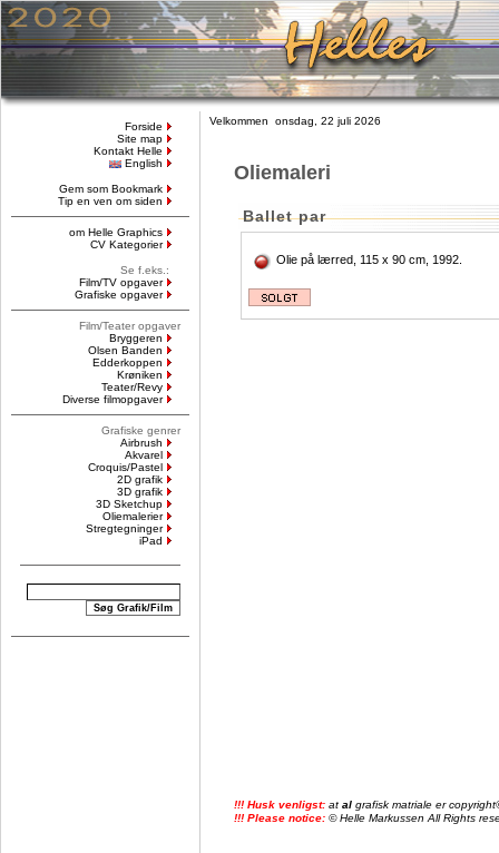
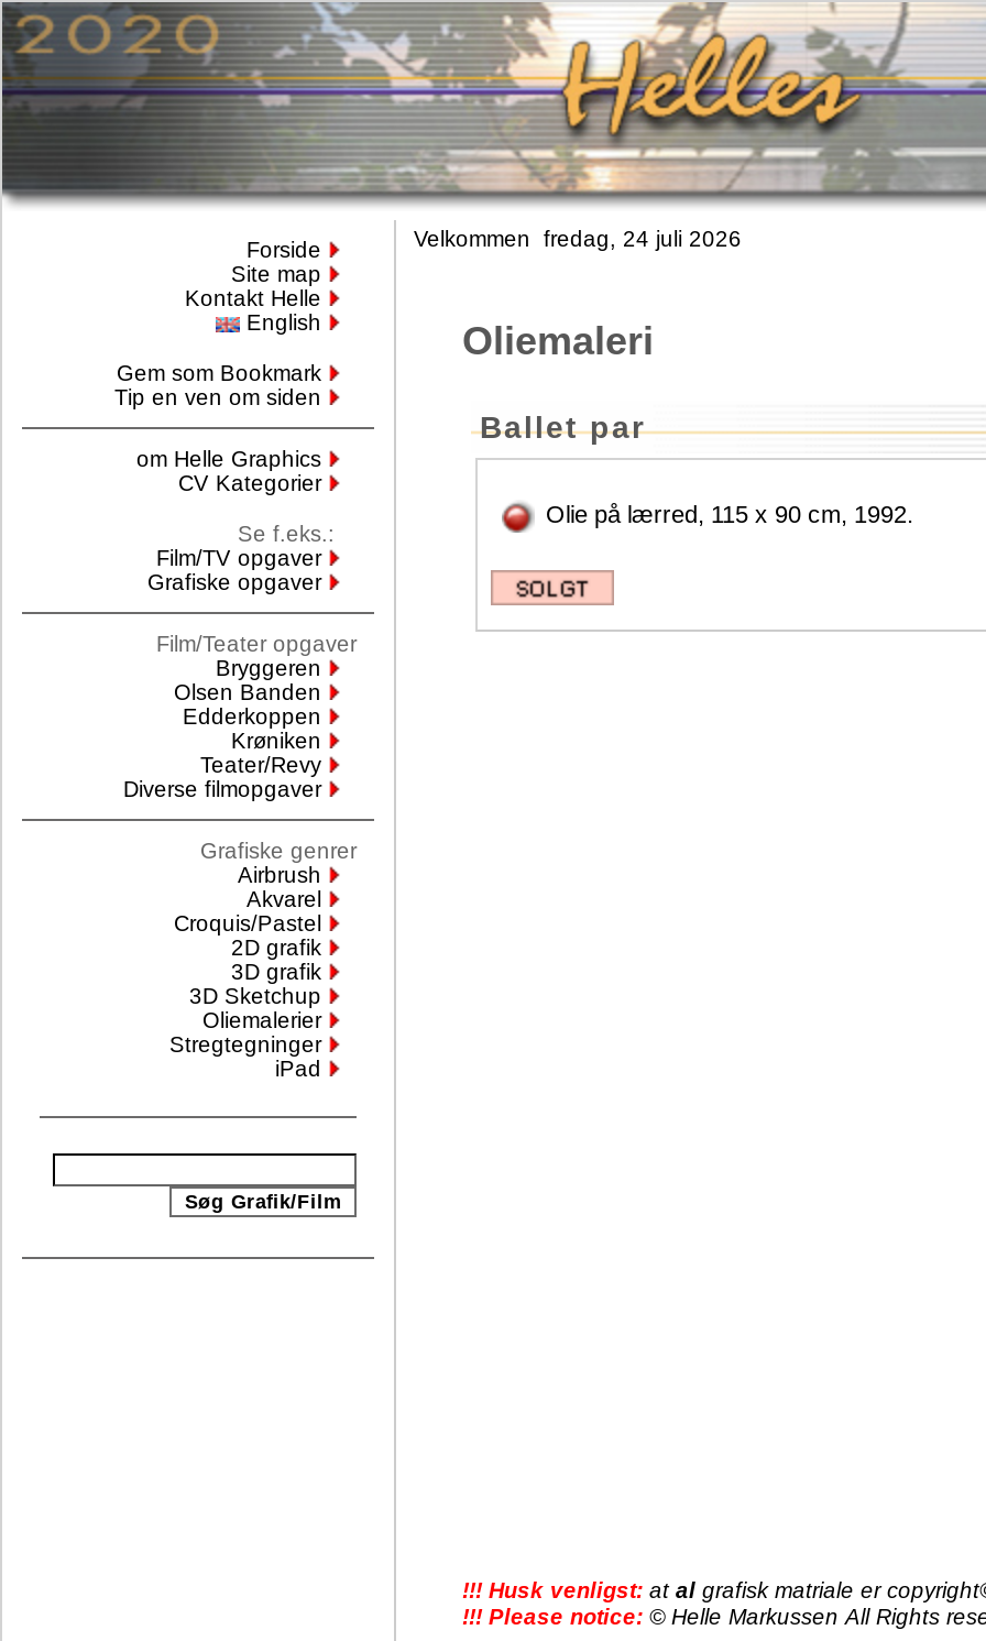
- Velkommen onsdag, 22 juli 2026
+ Velkommen fredag, 24 juli 2026
